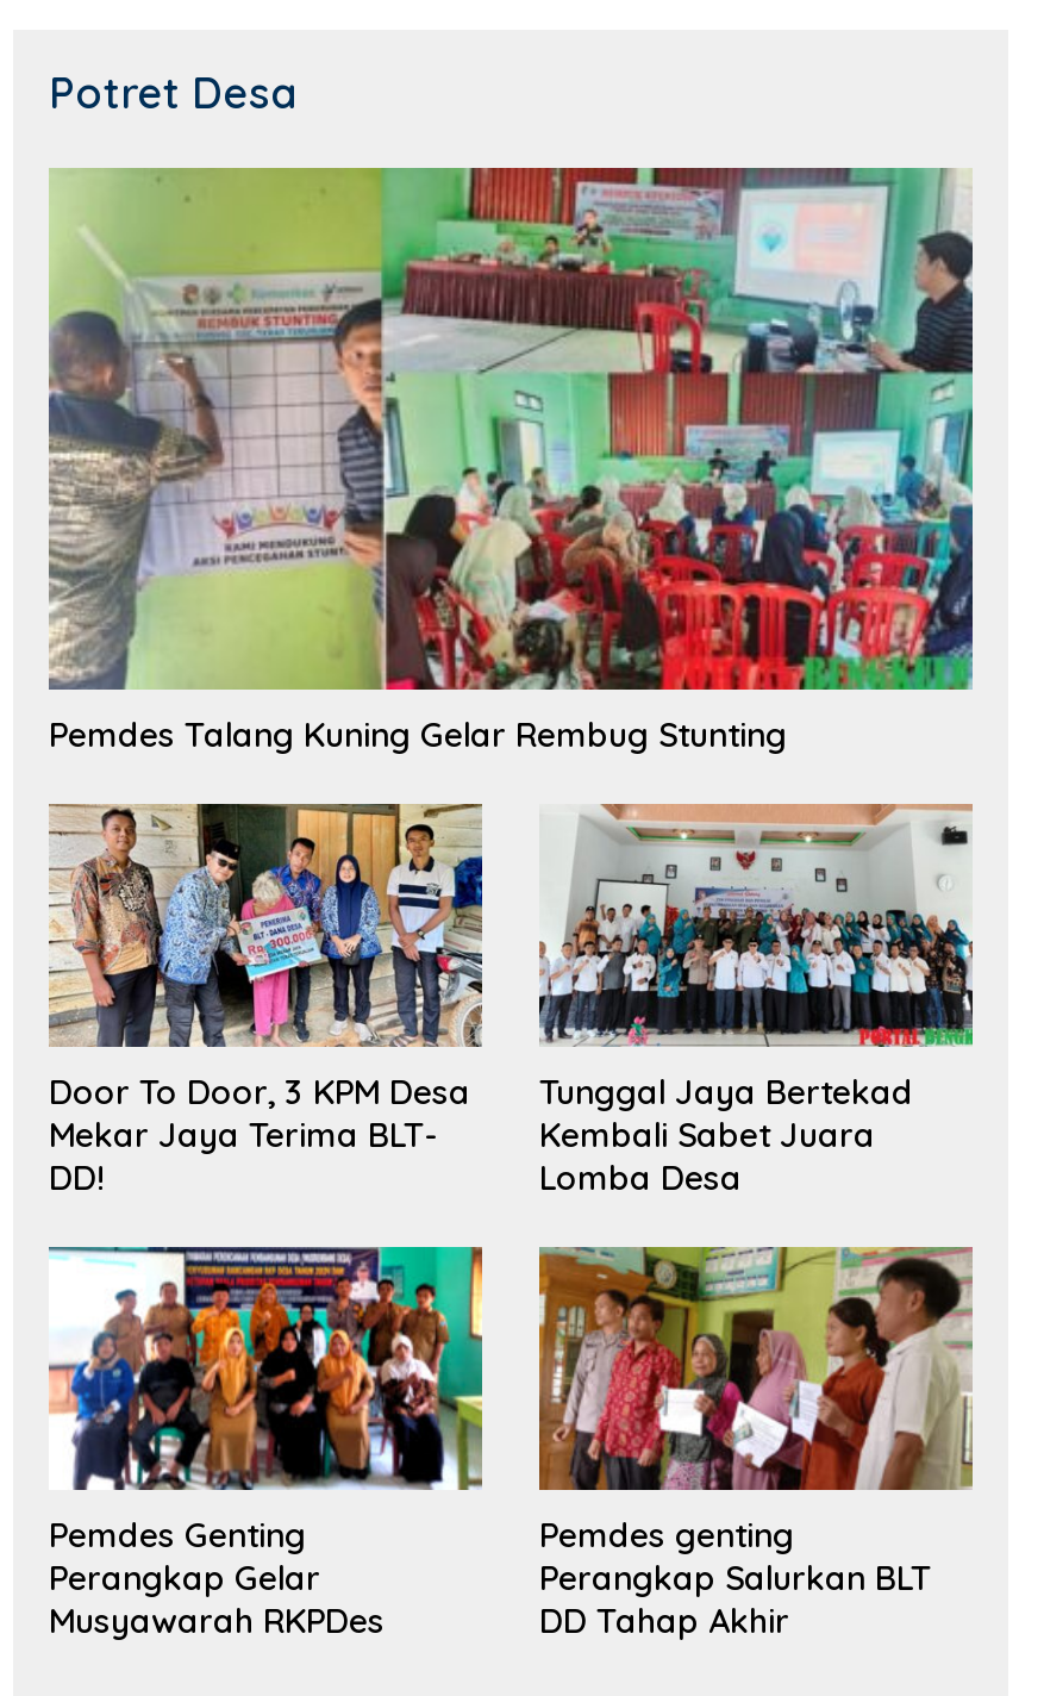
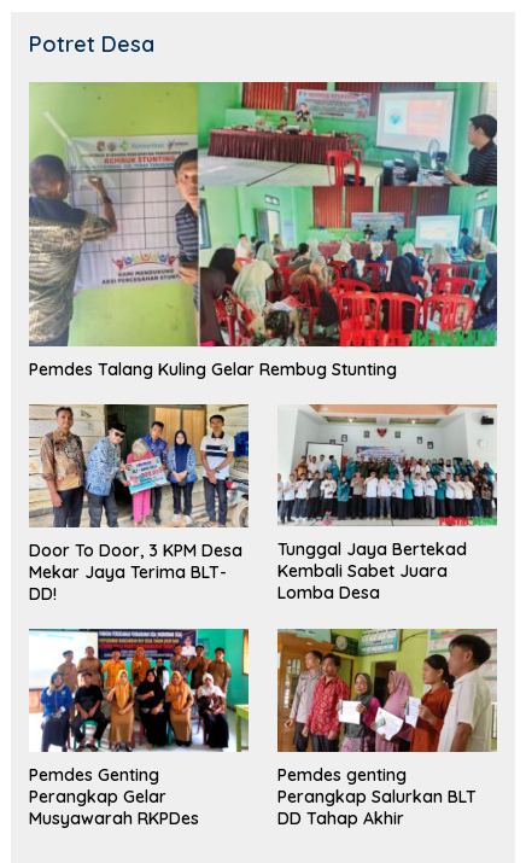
- Pemdes Talang Kuning Gelar Rembug Stunting
+ Pemdes Talang Kuling Gelar Rembug Stunting
